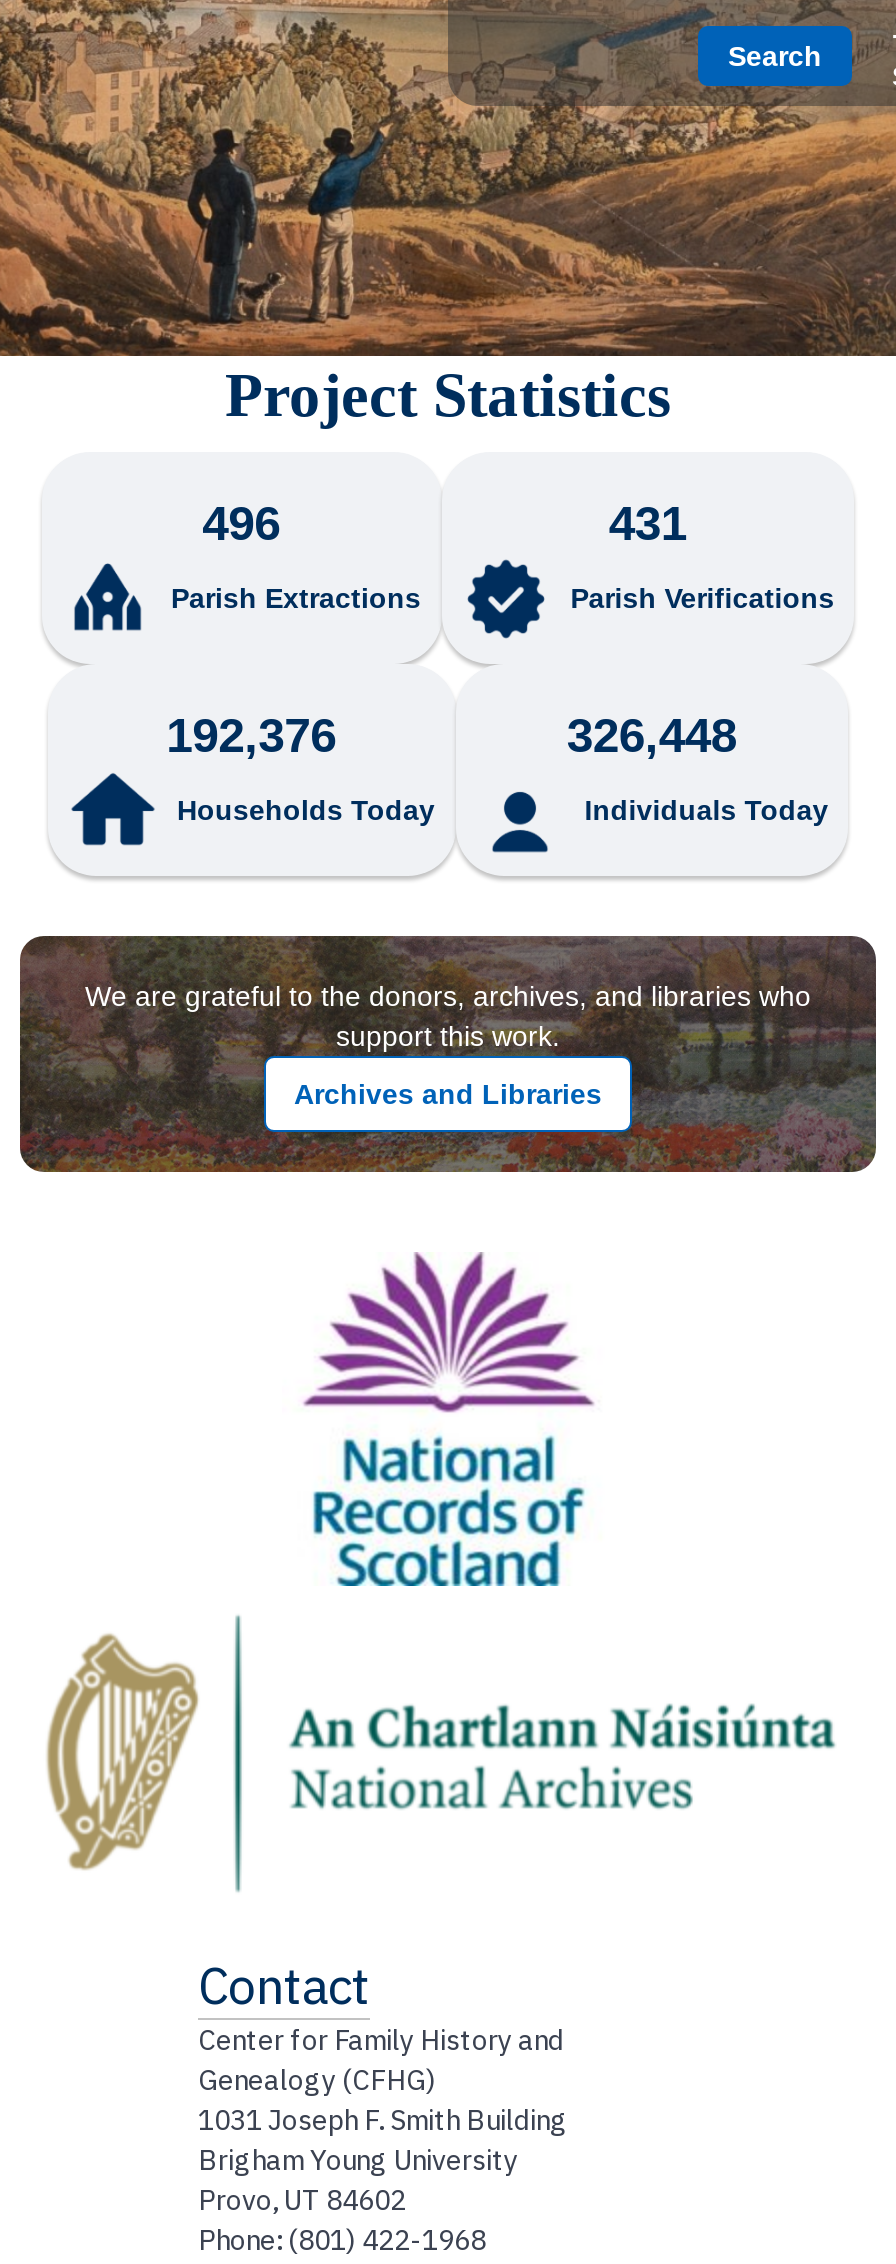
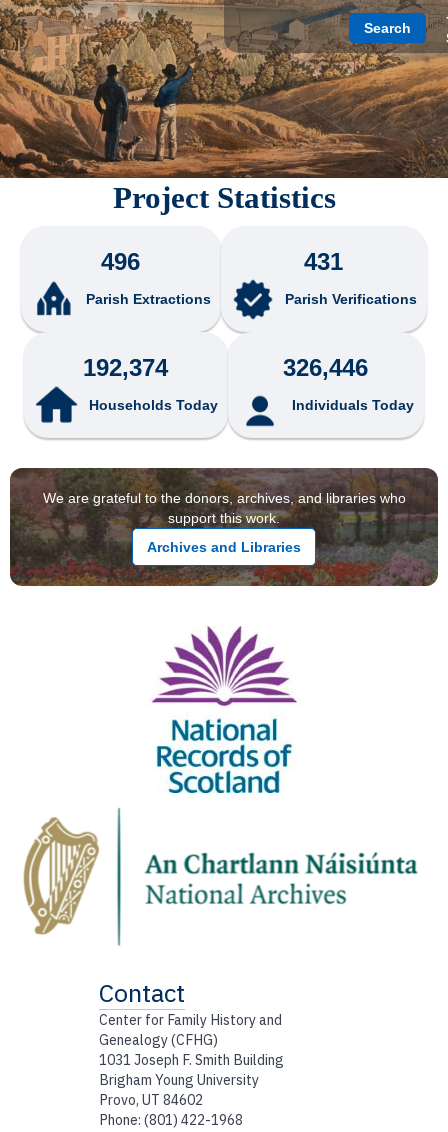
- 192,376
+ 192,374

- 326,448
+ 326,446
